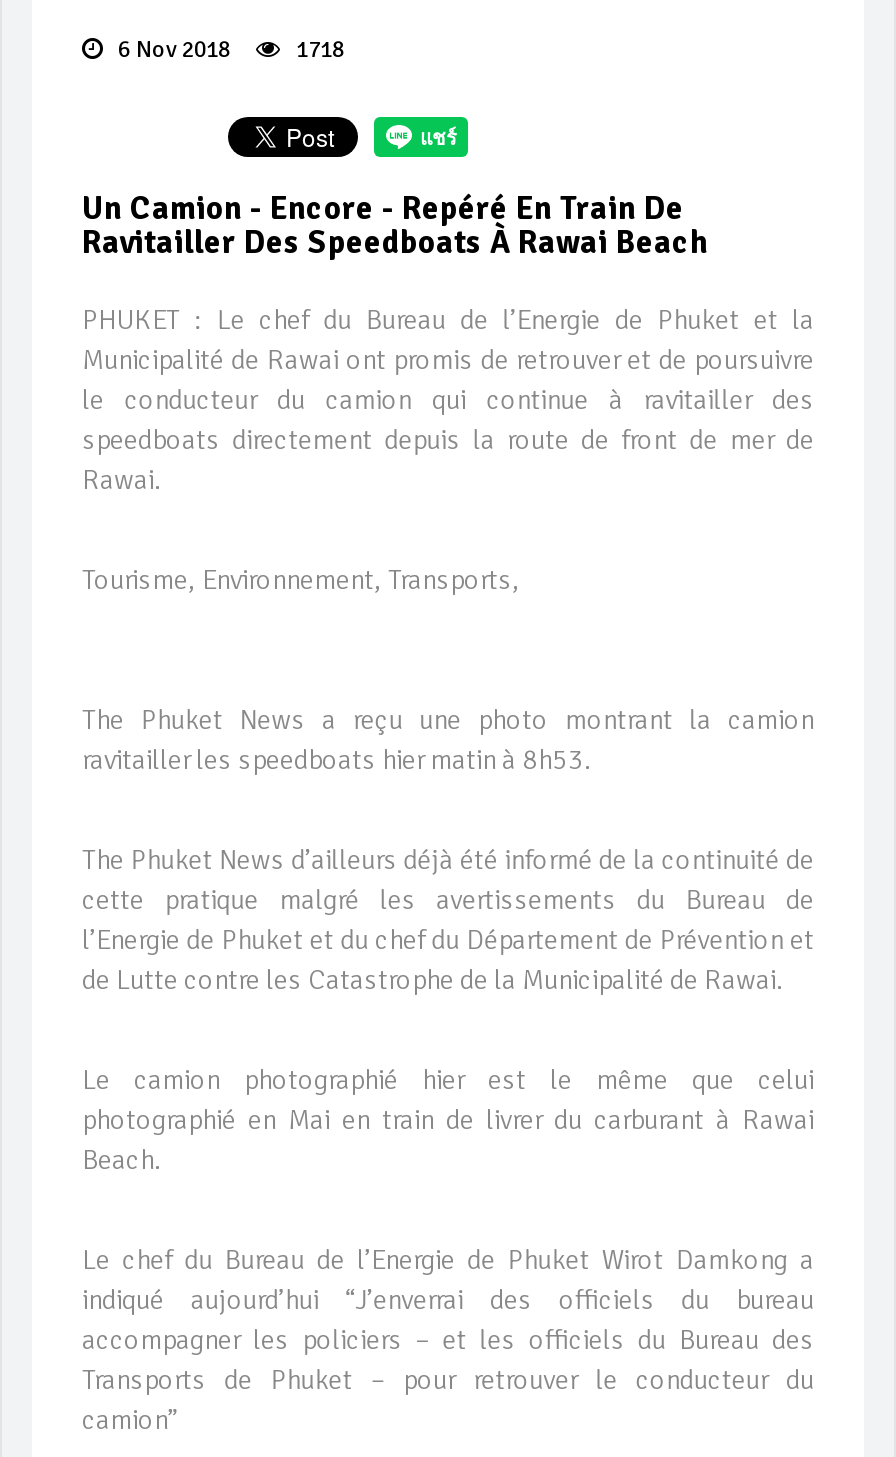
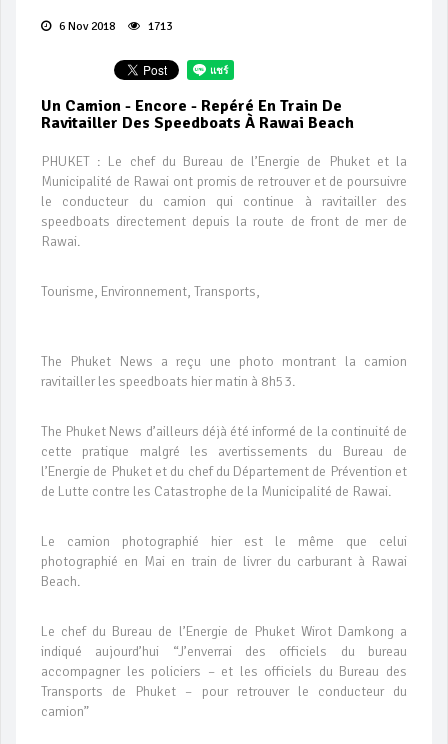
- 6 Nov 2018 1718
+ 6 Nov 2018 1713
